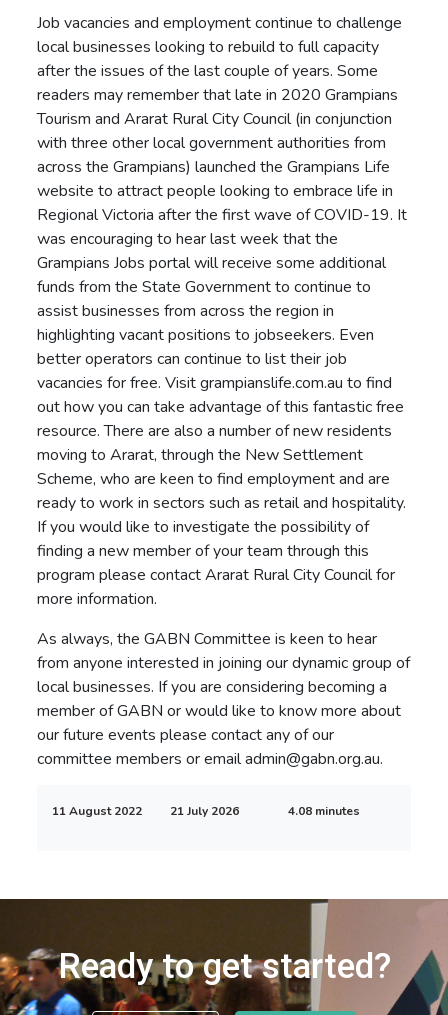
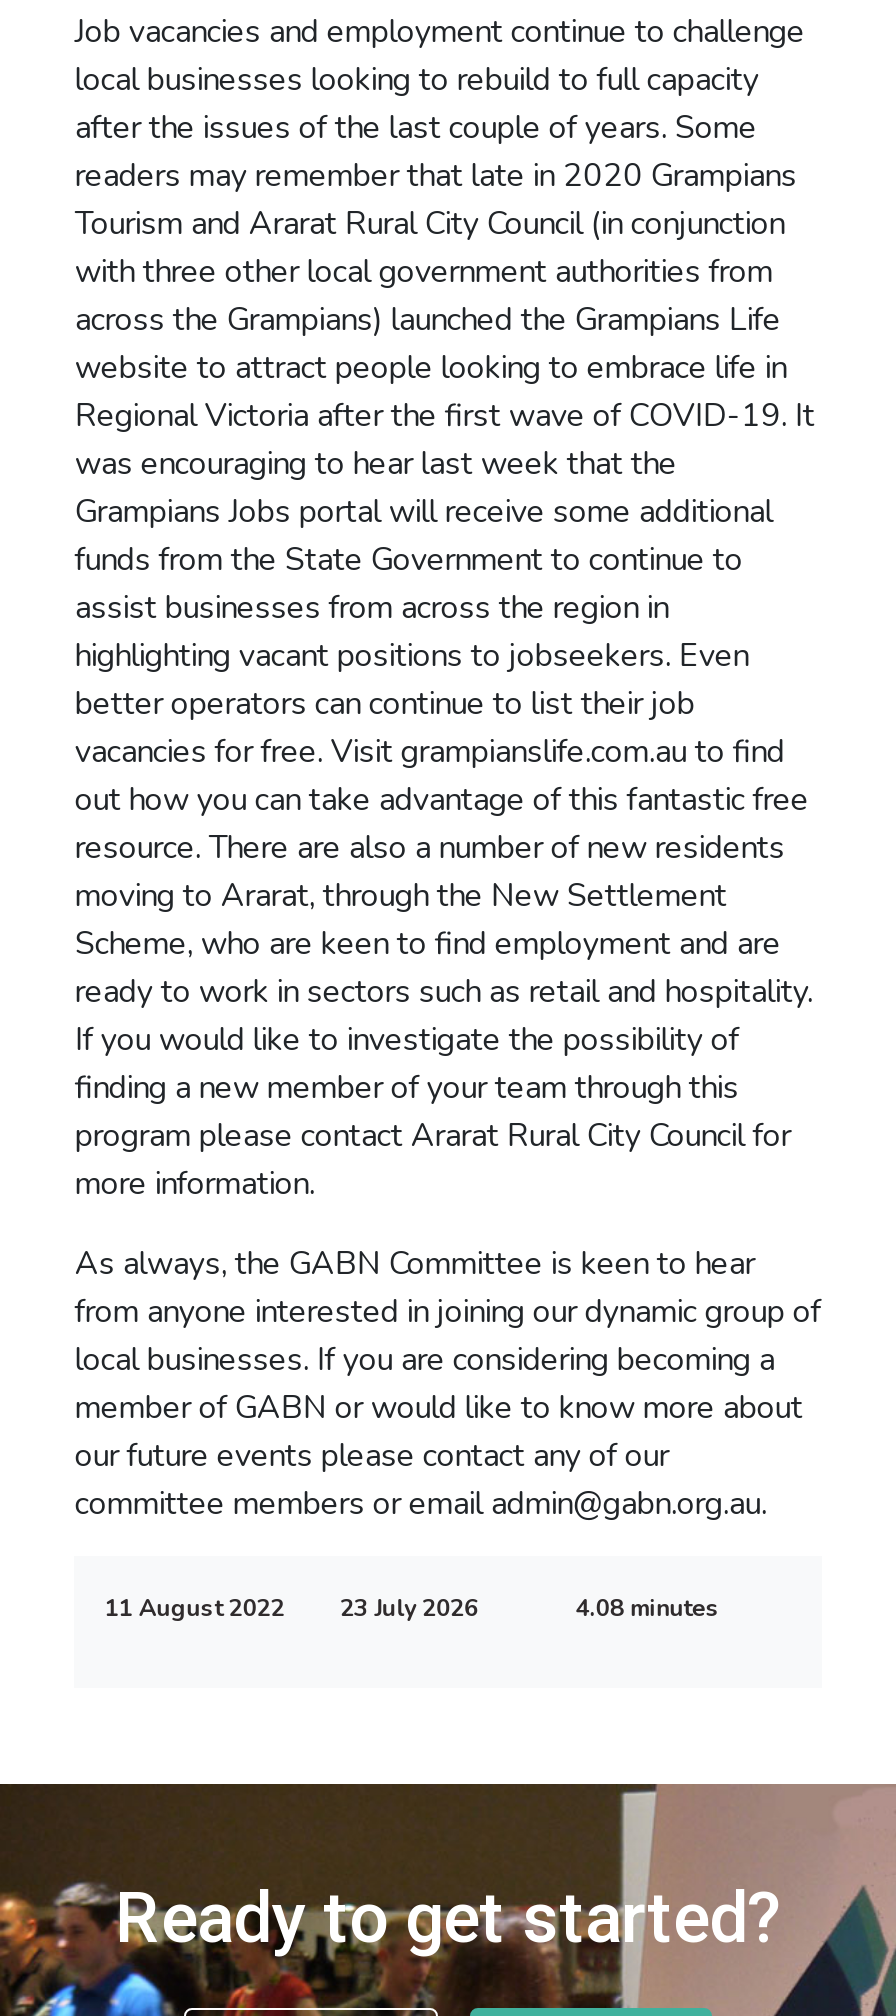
- 11 August 2022 21 July 2026
+ 11 August 2022 23 July 2026
